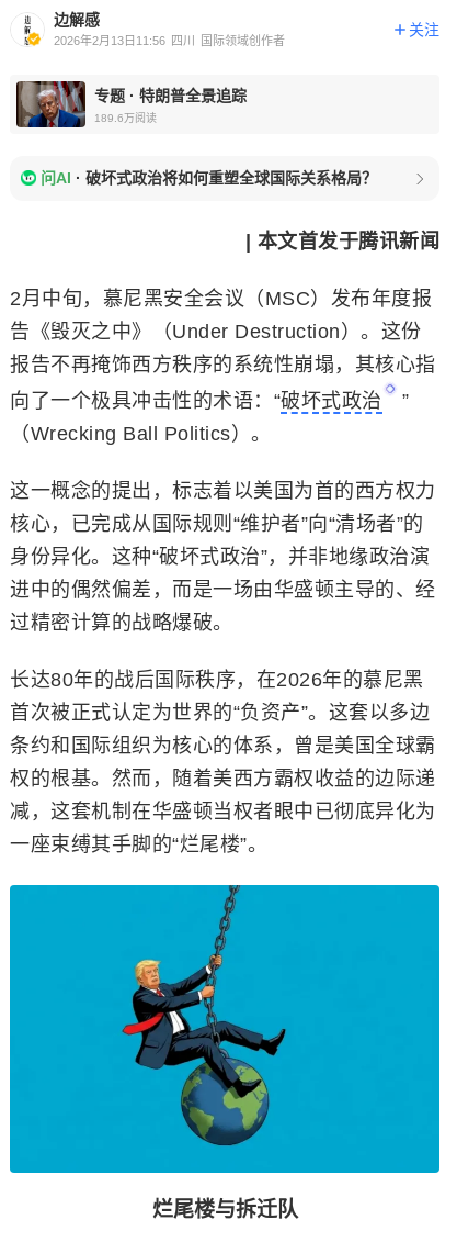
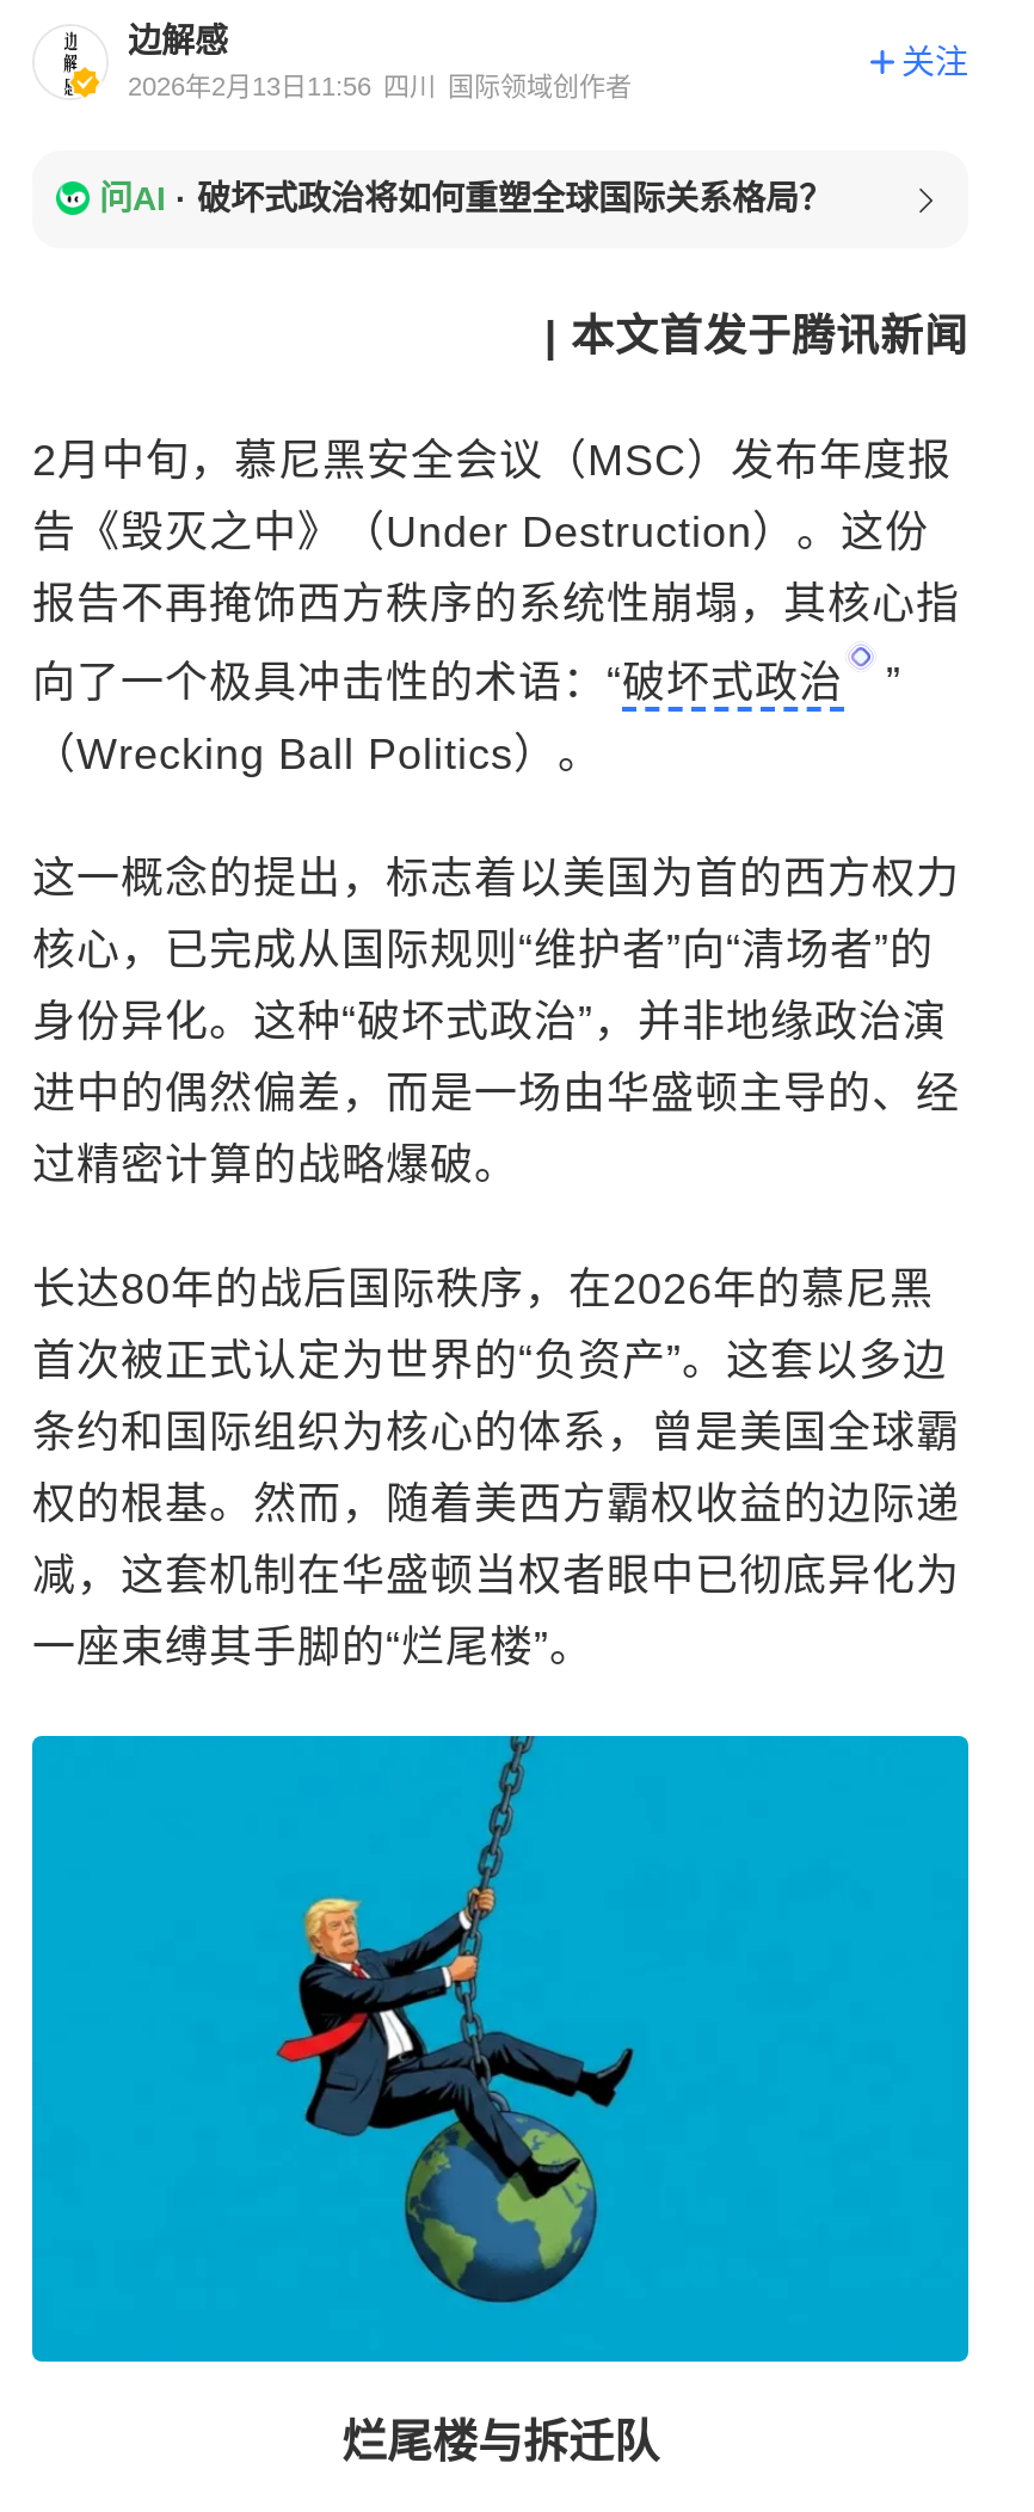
- [image]
- 专题·特朗普全景追踪
- 189.6万阅读
